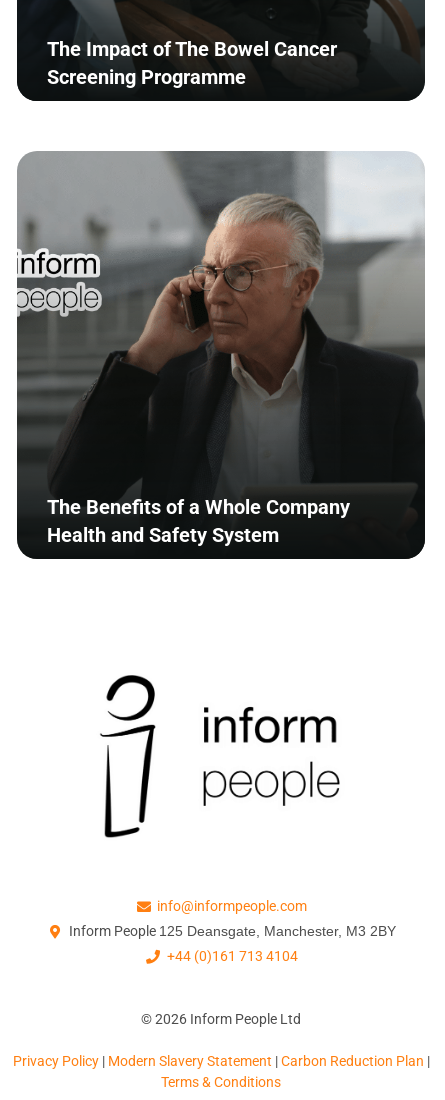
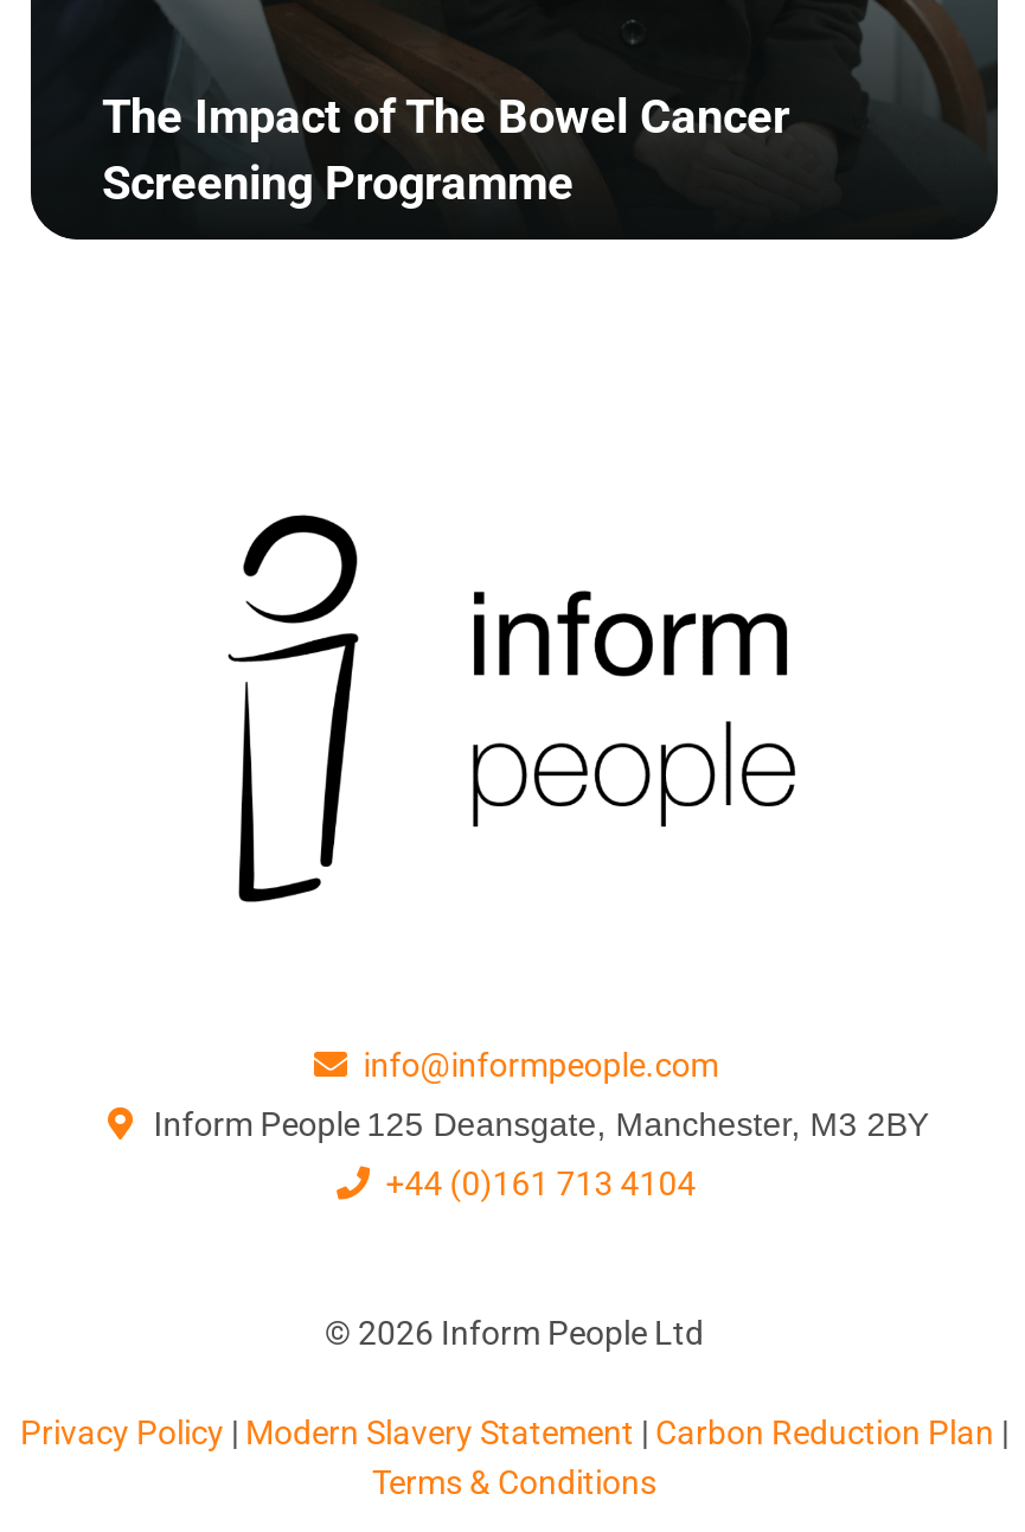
- [image]
- The Benefits of a Whole Company
- Health and Safety System
